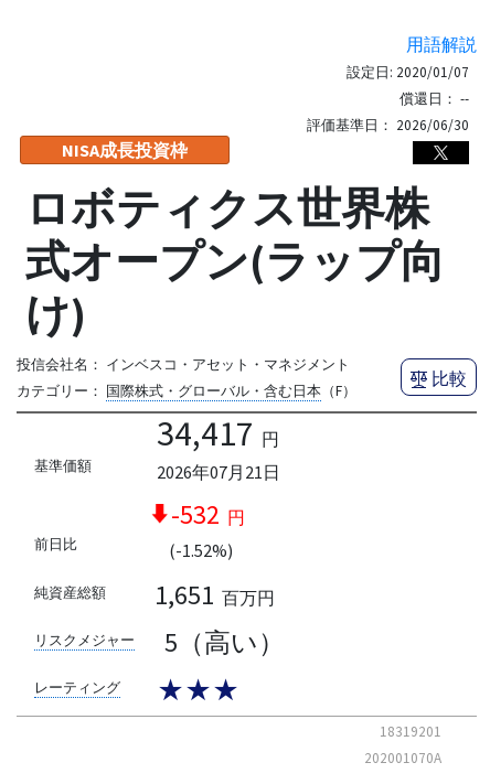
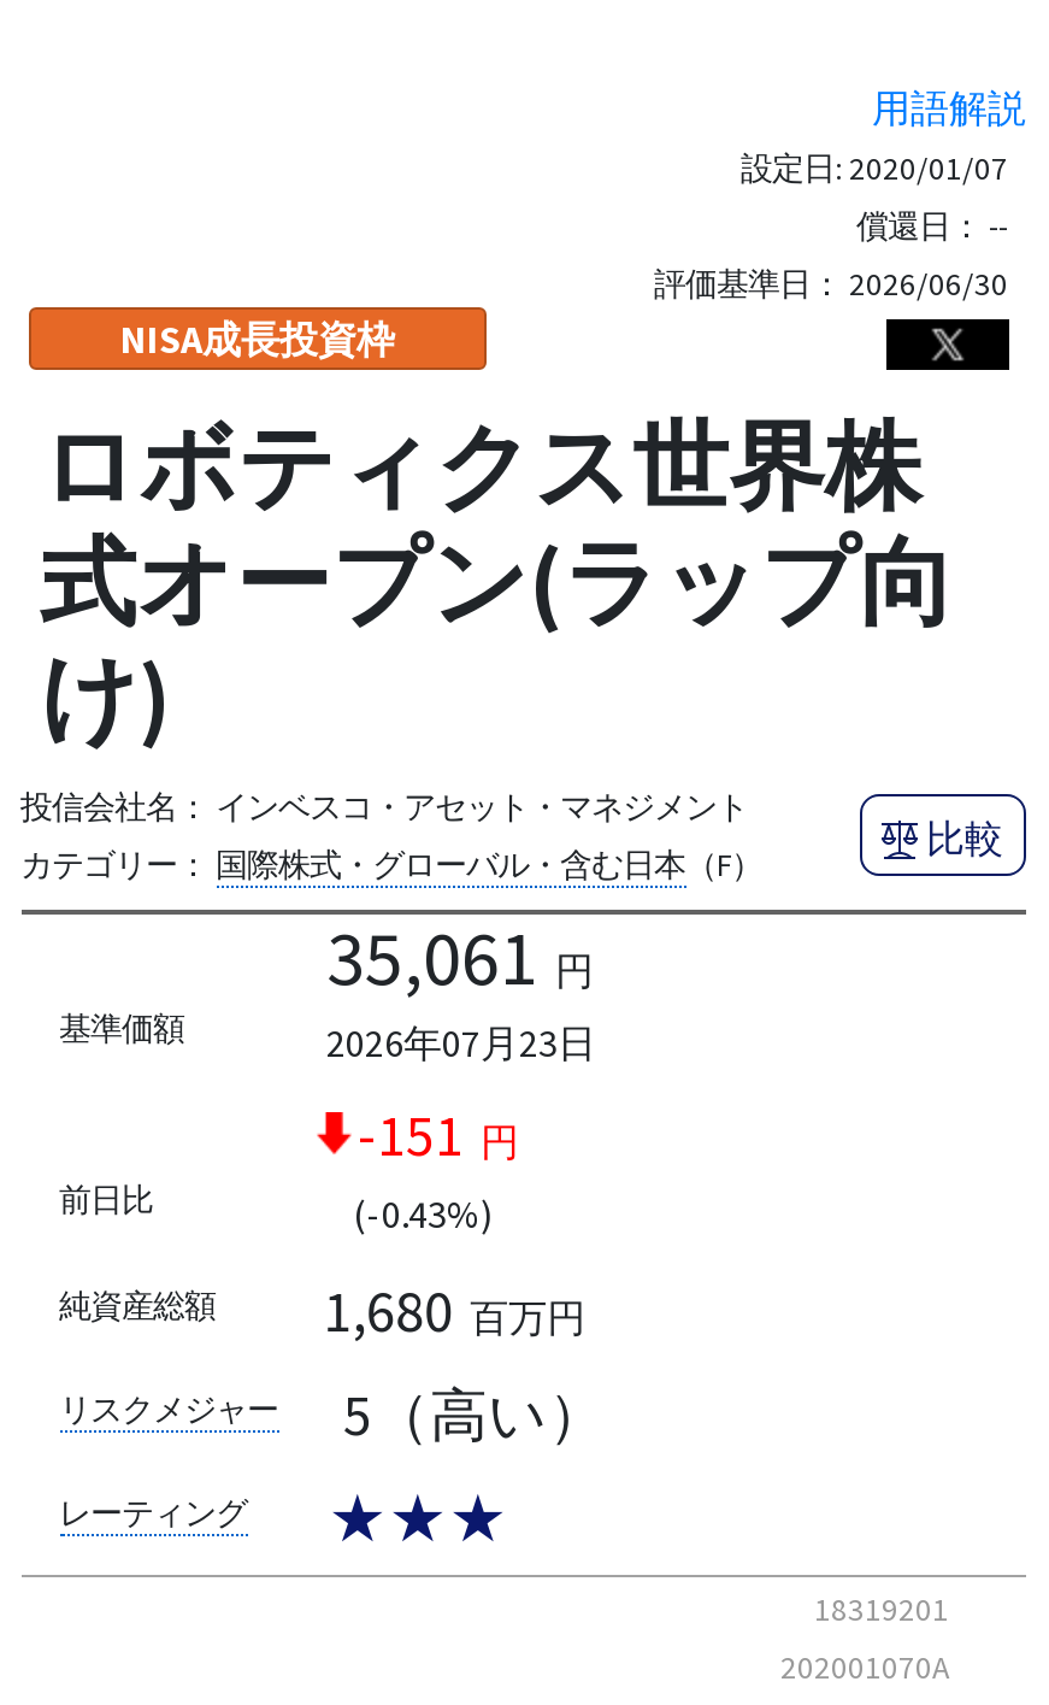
- 34,417 円
+ 35,061 円

- 2026年07月21日
+ 2026年07月23日

- -532 円
+ -151 円

- (-1.52%)
+ (-0.43%)

- 1,651 百万円
+ 1,680 百万円
